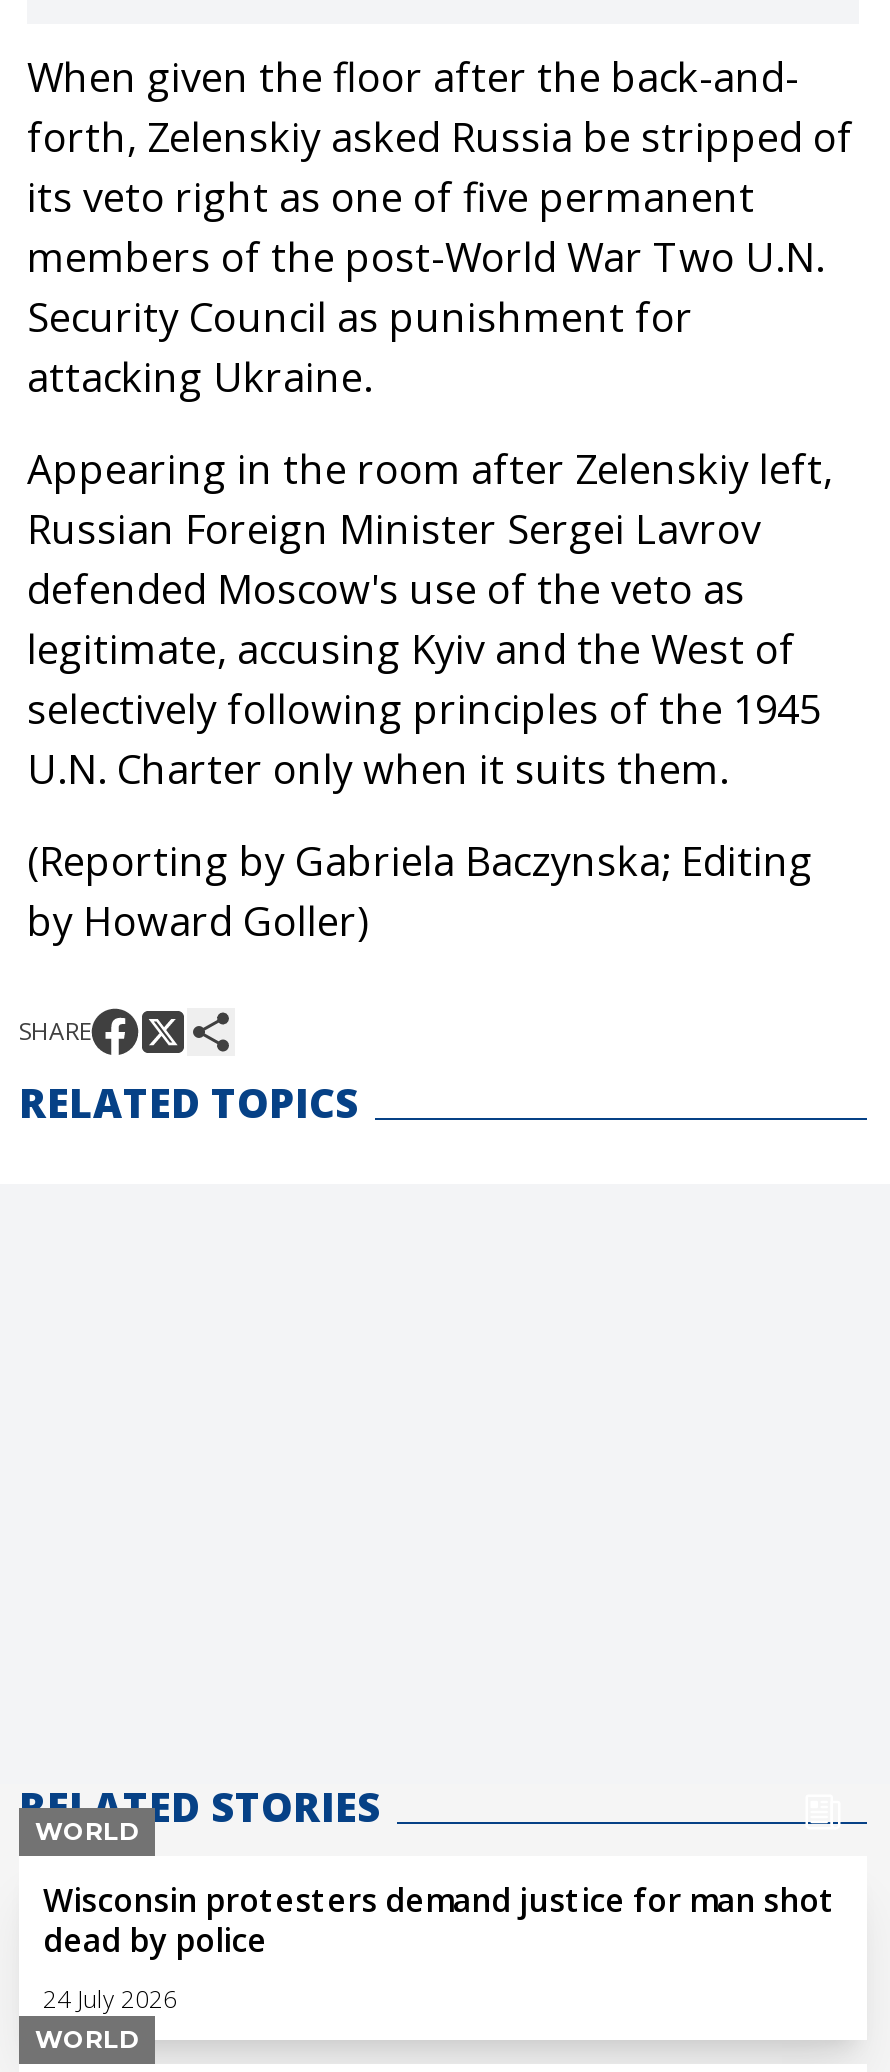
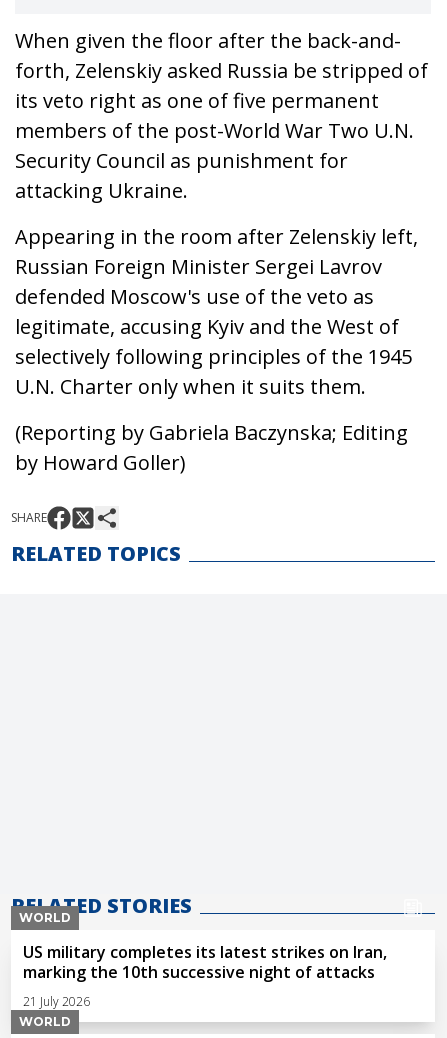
- Wisconsin protesters demand justice for man shot
- dead by police
+ US military completes its latest strikes on Iran,
+ marking the 10th successive night of attacks

- 24 July 2026
+ 21 July 2026
